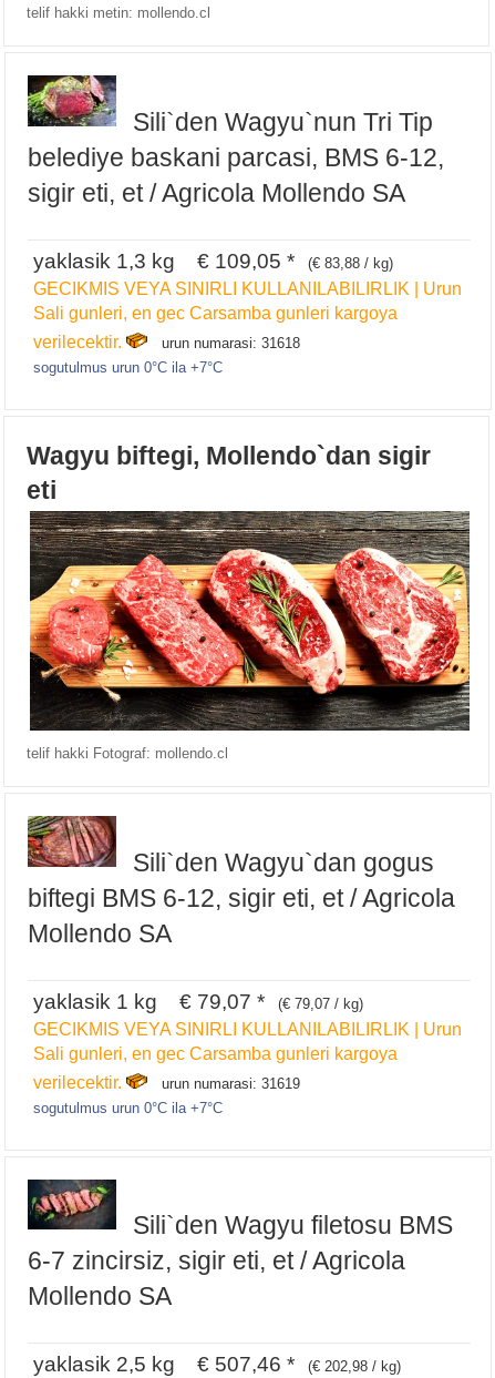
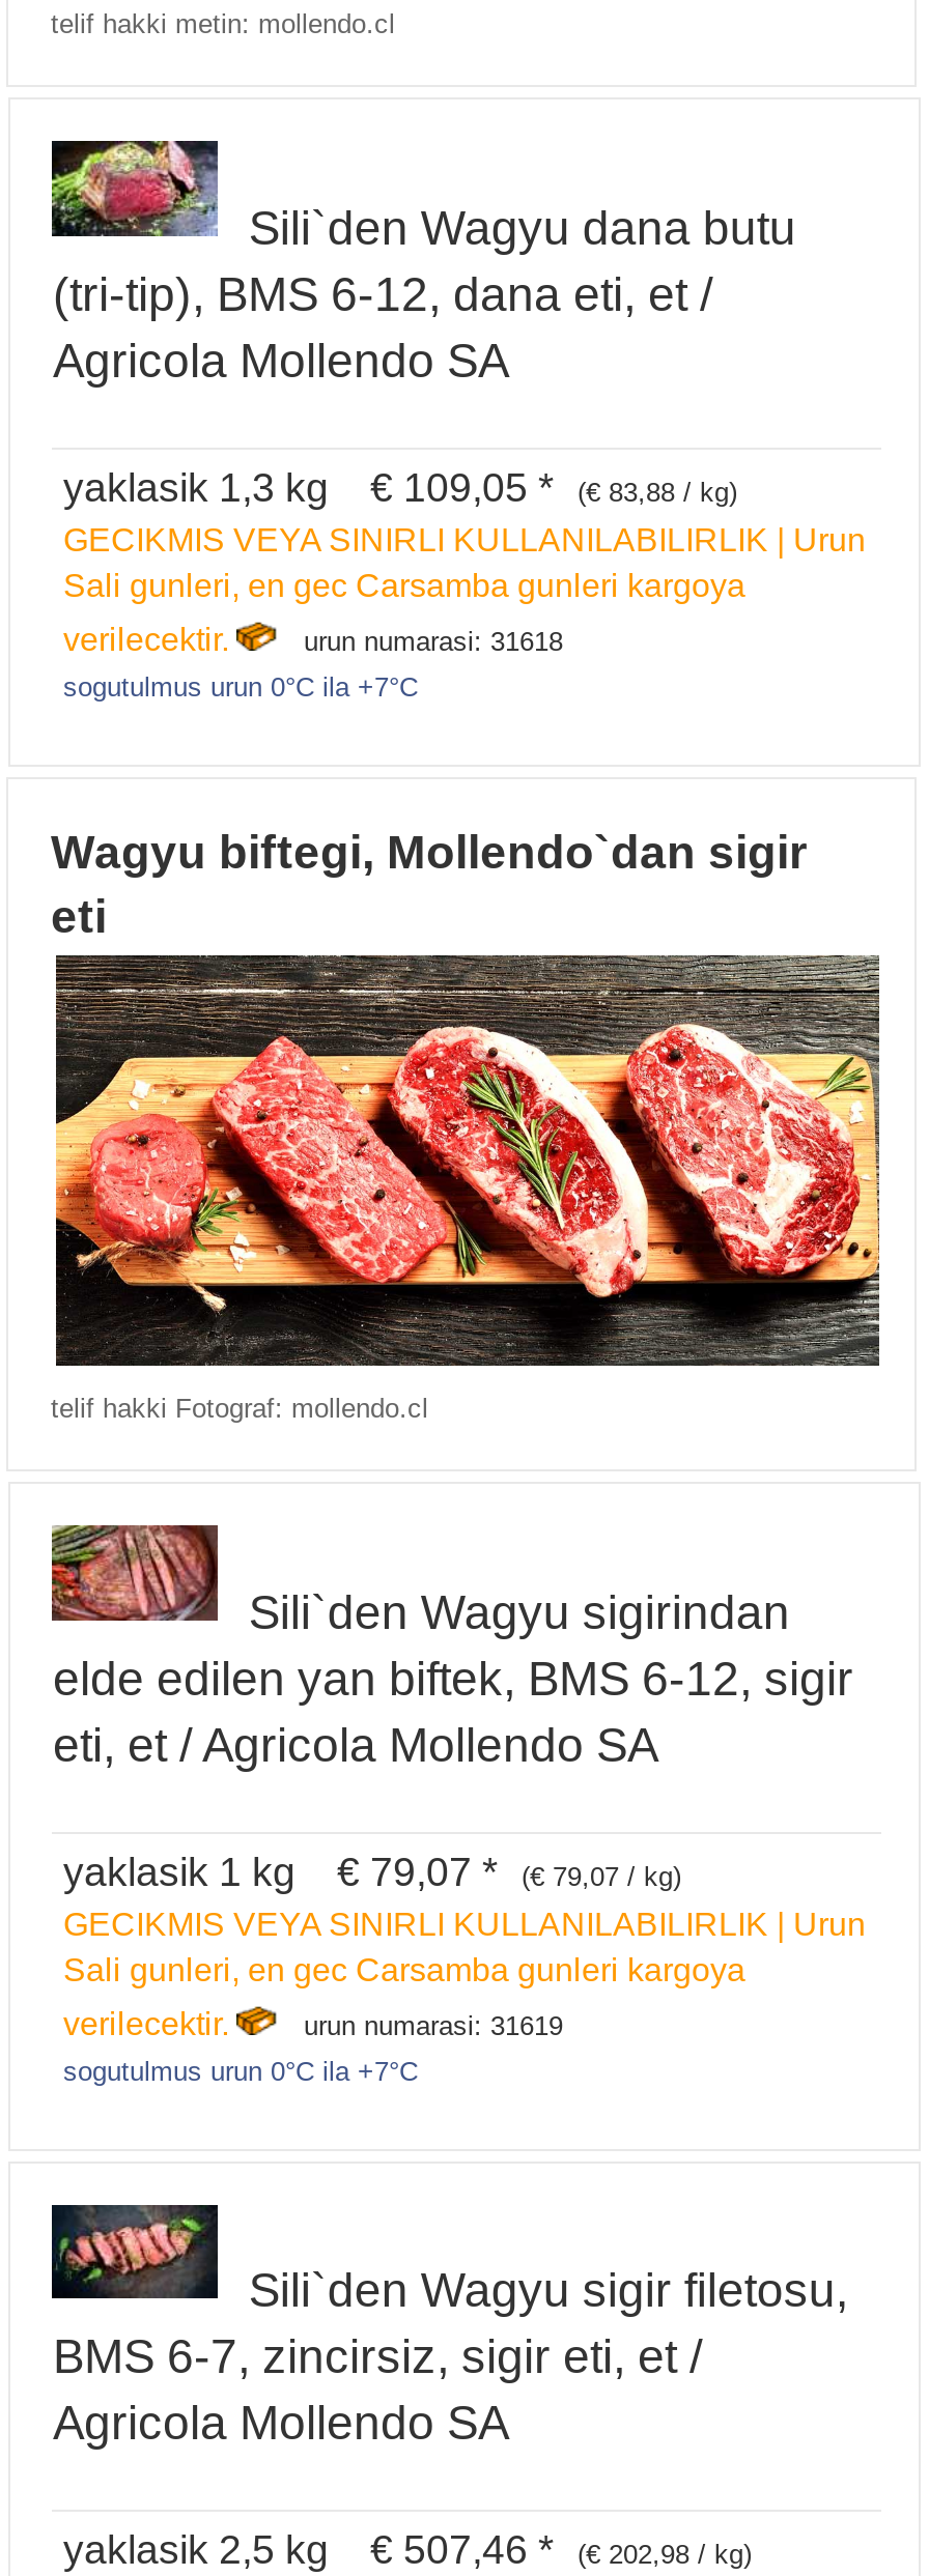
- Sili`den Wagyu`nun Tri Tip
- belediye baskani parcasi, BMS 6-12,
- sigir eti, et / Agricola Mollendo SA
+ Sili`den Wagyu dana butu
+ (tri-tip), BMS 6-12, dana eti, et /
+ Agricola Mollendo SA

- Sili`den Wagyu`dan gogus
- biftegi BMS 6-12, sigir eti, et / Agricola
- Mollendo SA
+ Sili`den Wagyu sigirindan
+ elde edilen yan biftek, BMS 6-12, sigir
+ eti, et / Agricola Mollendo SA

- Sili`den Wagyu filetosu BMS
- 6-7 zincirsiz, sigir eti, et / Agricola
- Mollendo SA
+ Sili`den Wagyu sigir filetosu,
+ BMS 6-7, zincirsiz, sigir eti, et /
+ Agricola Mollendo SA
